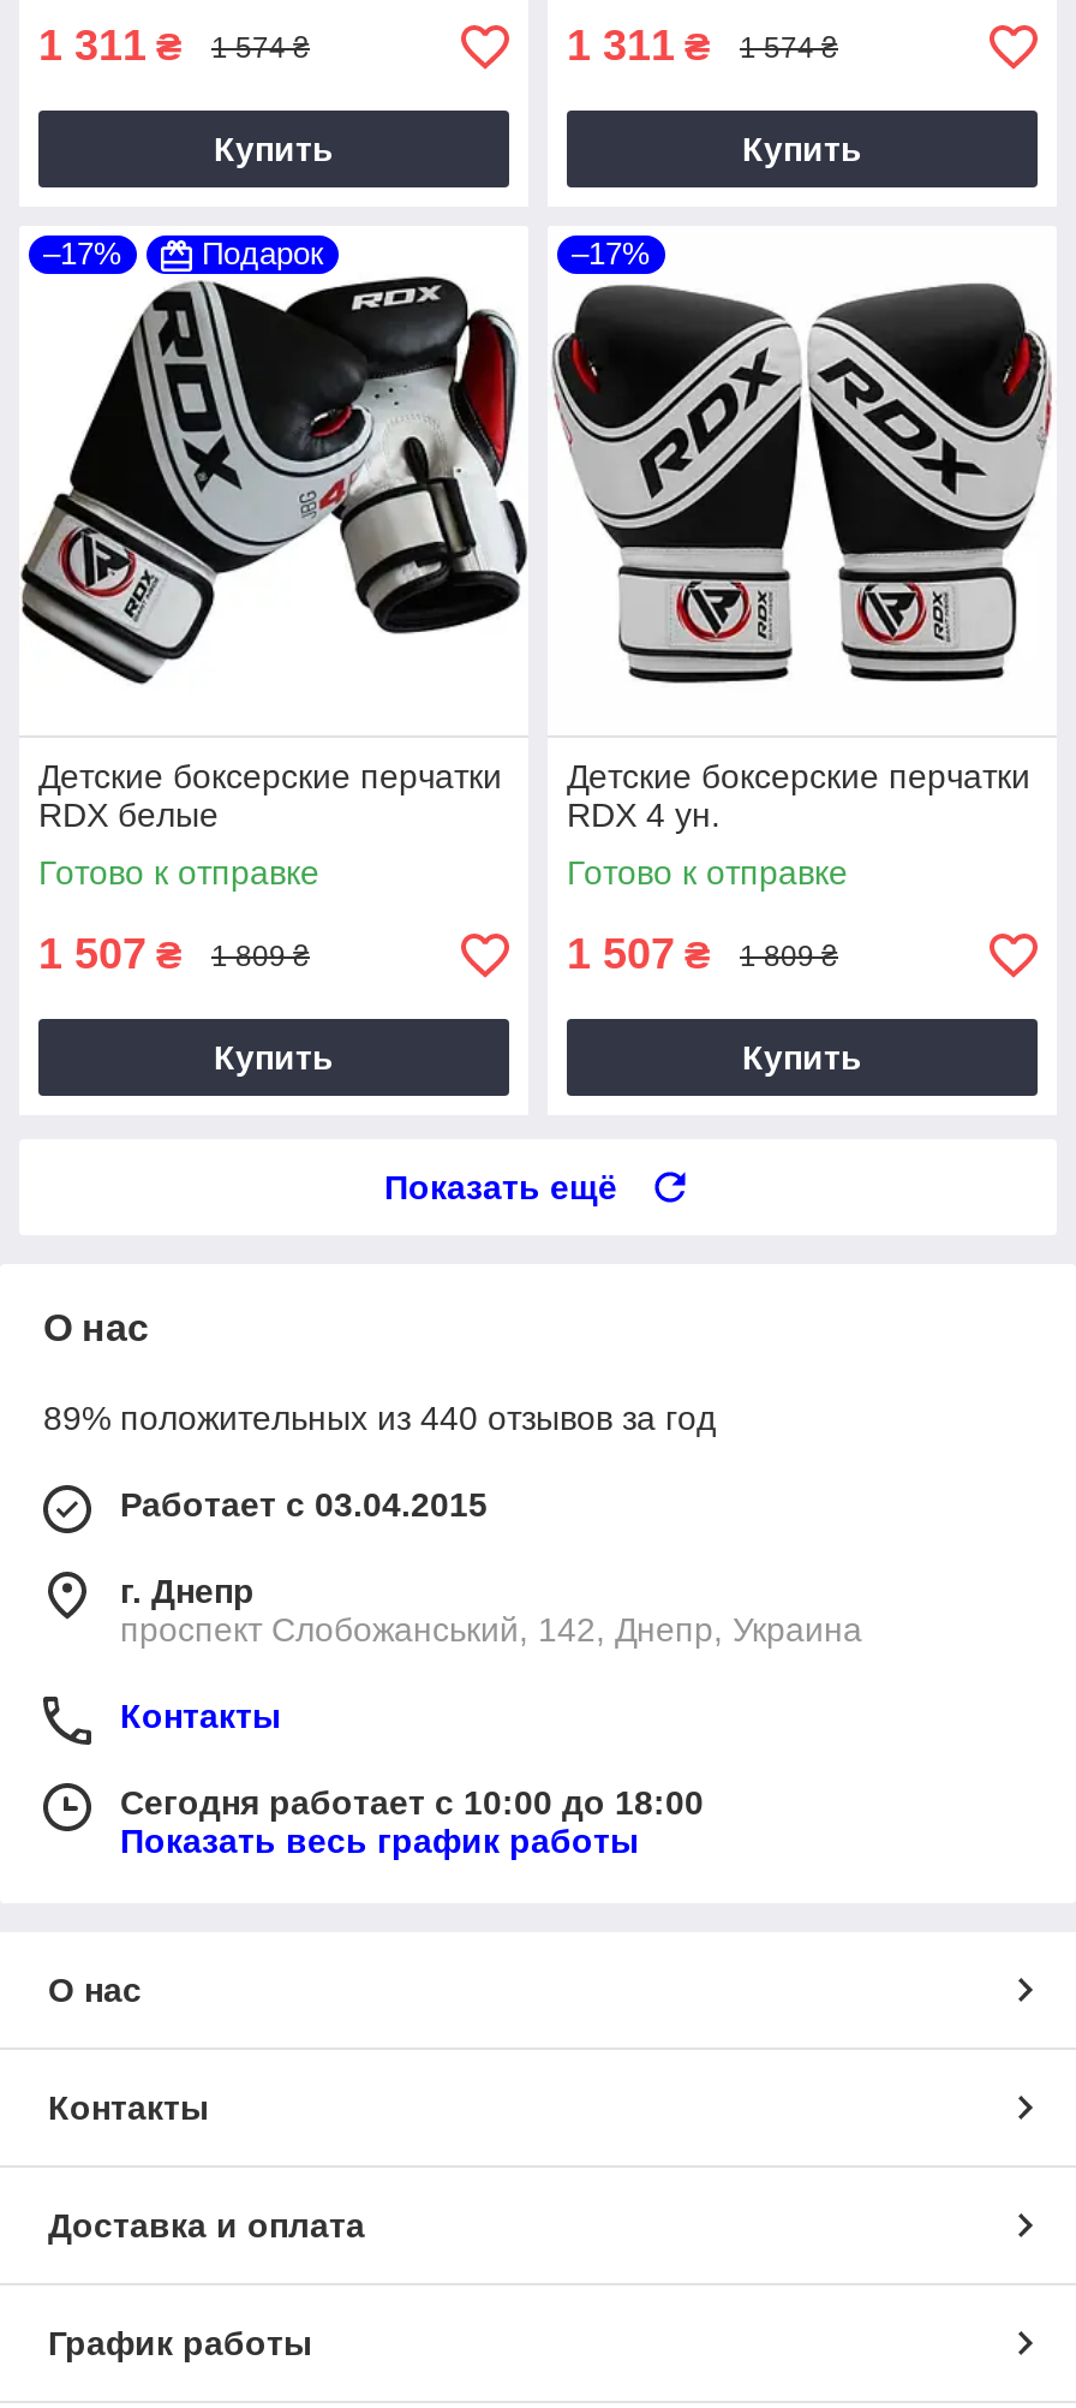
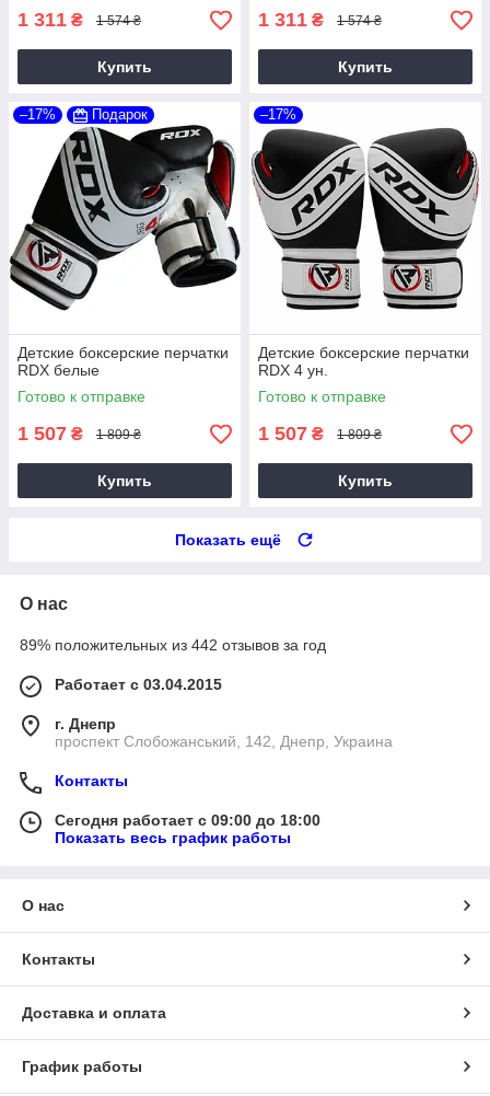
- 89% положительных из 440 отзывов за год
+ 89% положительных из 442 отзывов за год

- Сегодня работает с 10:00 до 18:00
+ Сегодня работает с 09:00 до 18:00
